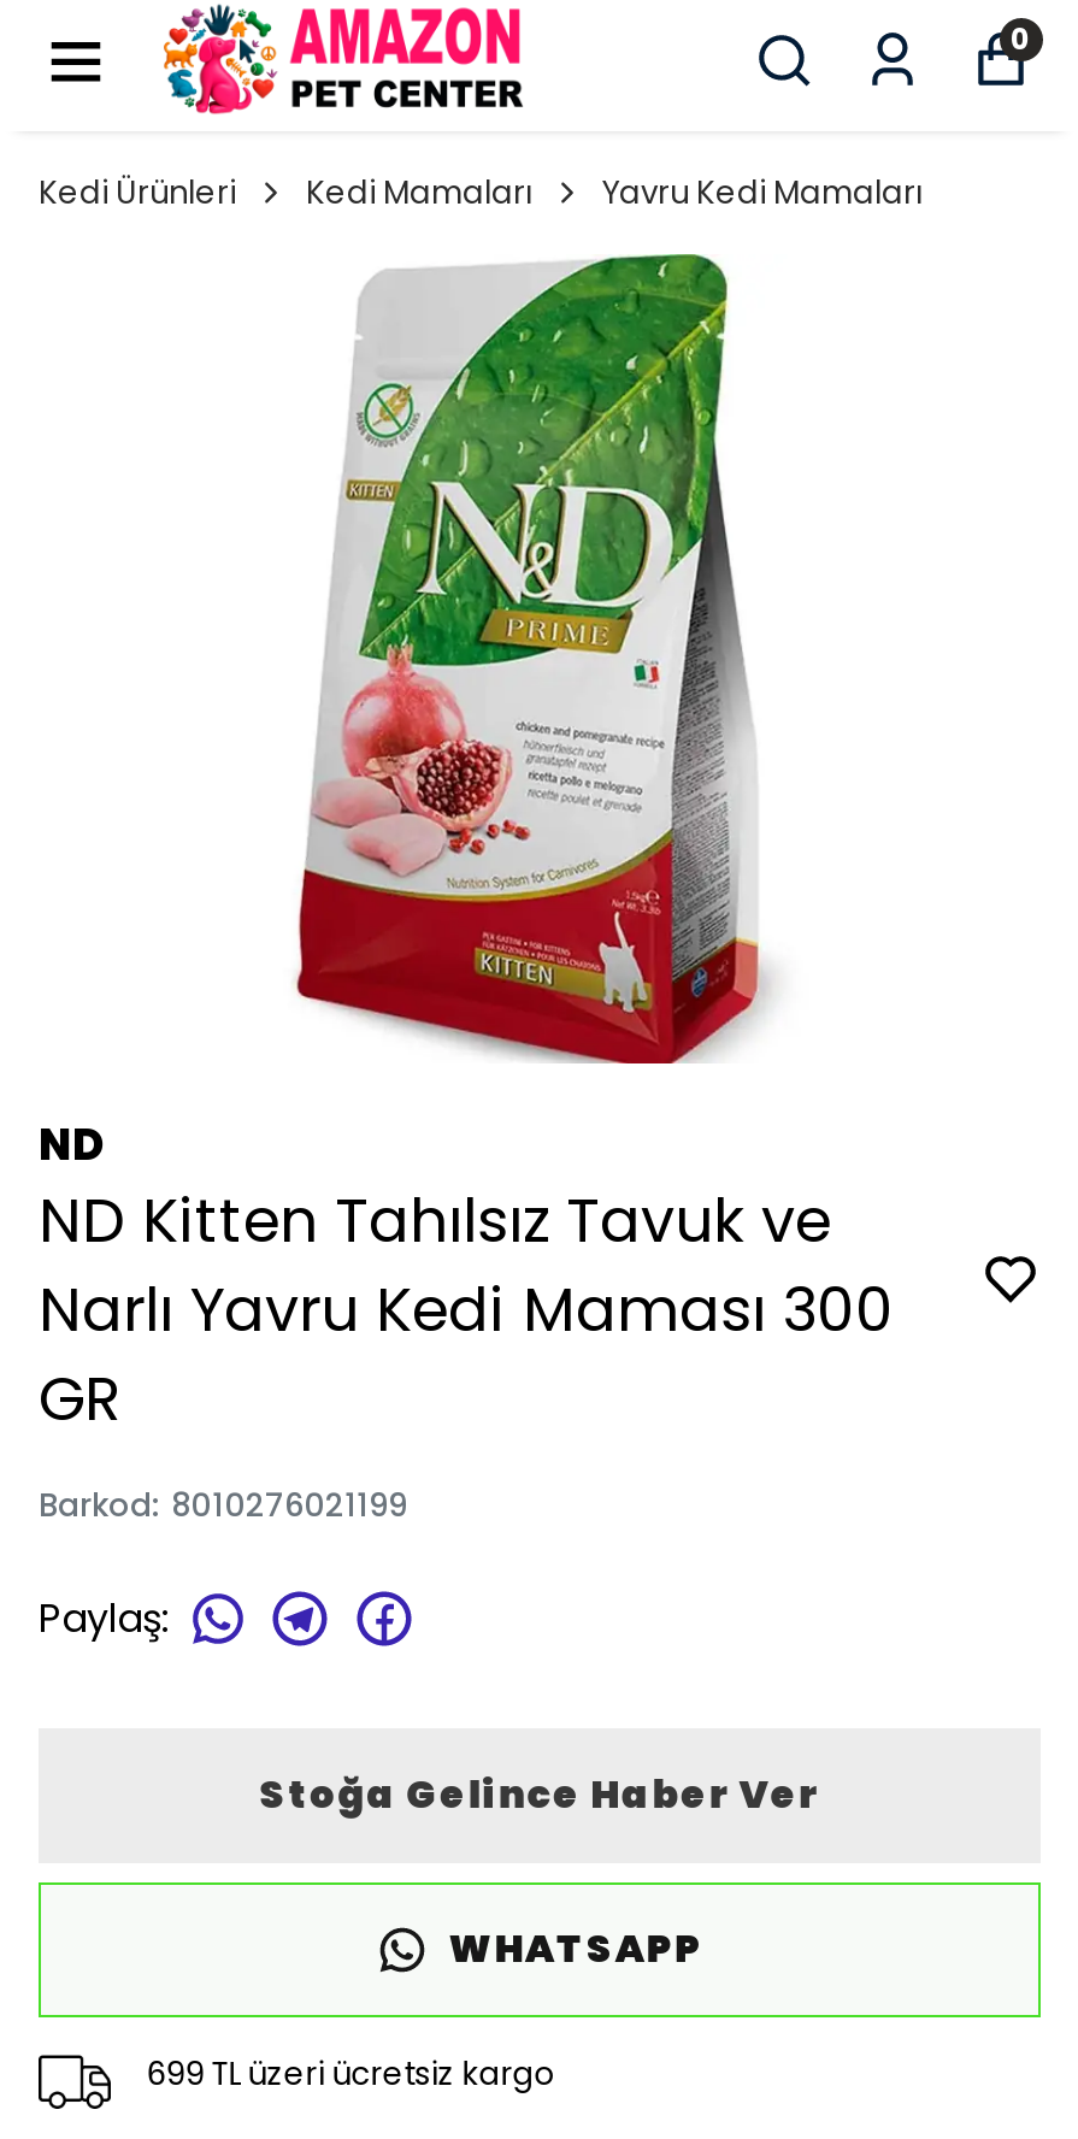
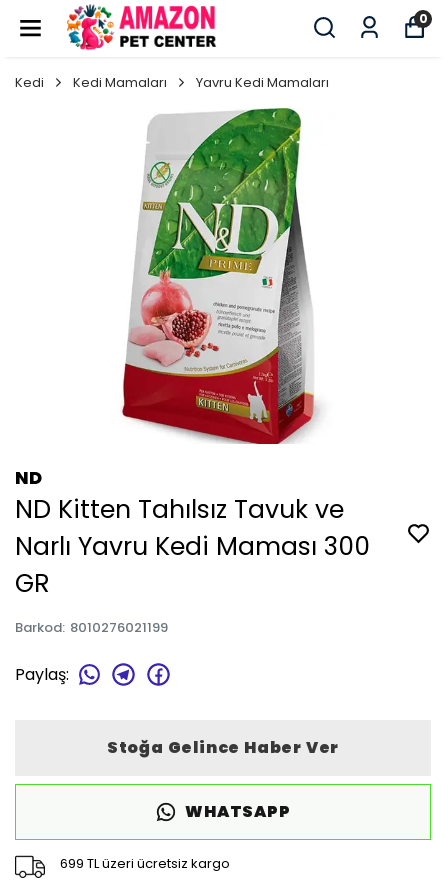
- Kedi Ürünleri
+ Kedi
